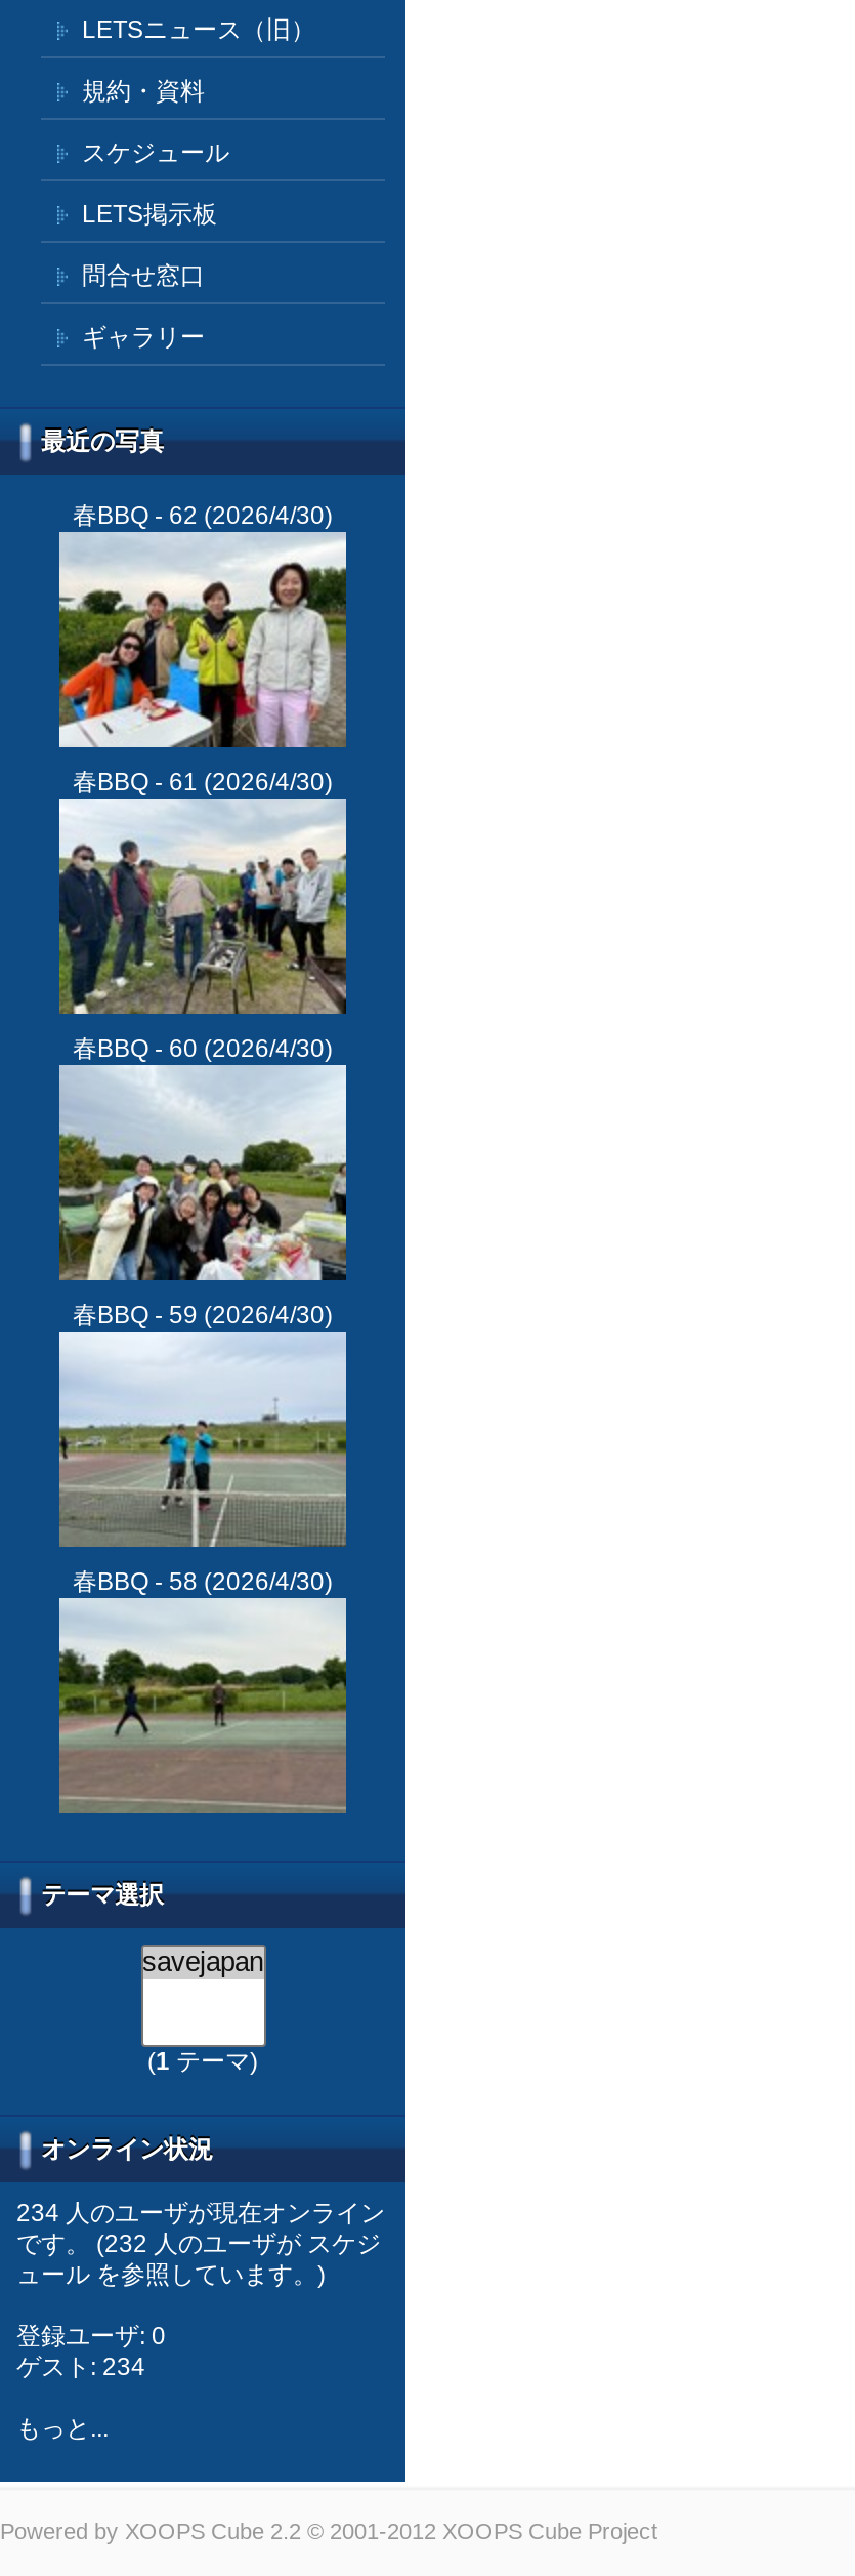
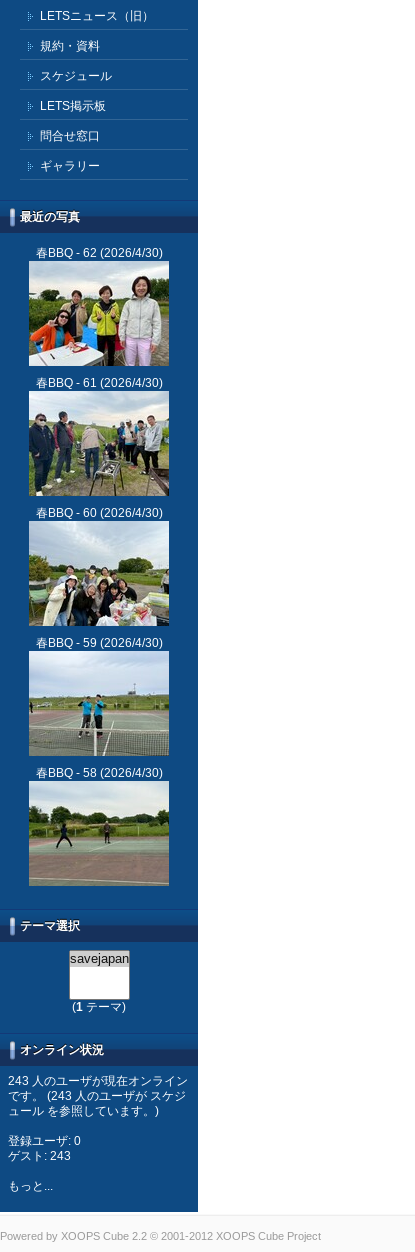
- 234 人のユーザが現在オンライン
+ 243 人のユーザが現在オンライン

- です。 (232 人のユーザが スケジ
+ です。 (243 人のユーザが スケジ

- ゲスト: 234
+ ゲスト: 243
